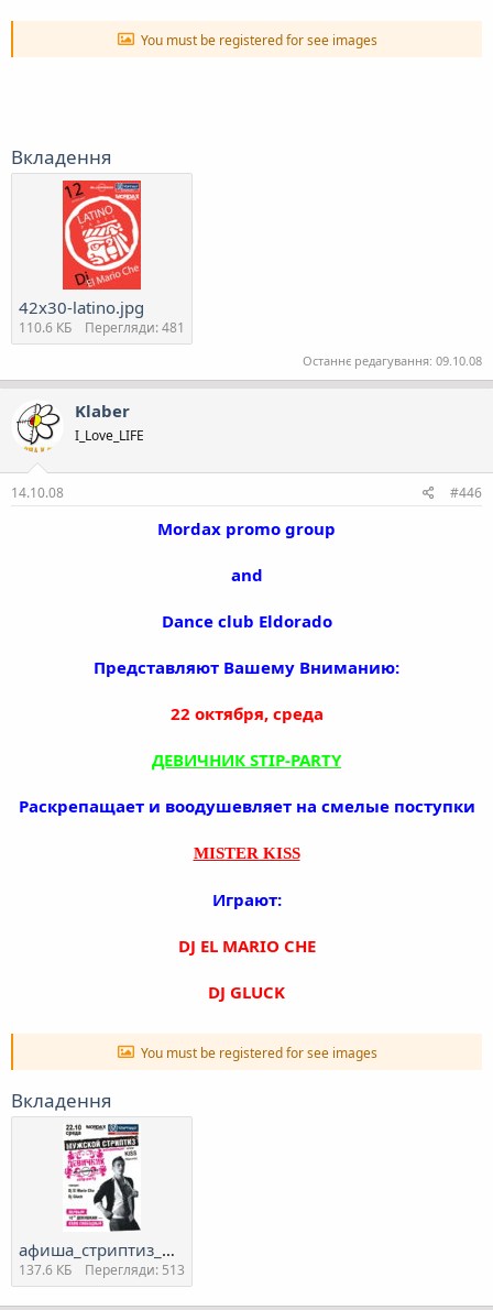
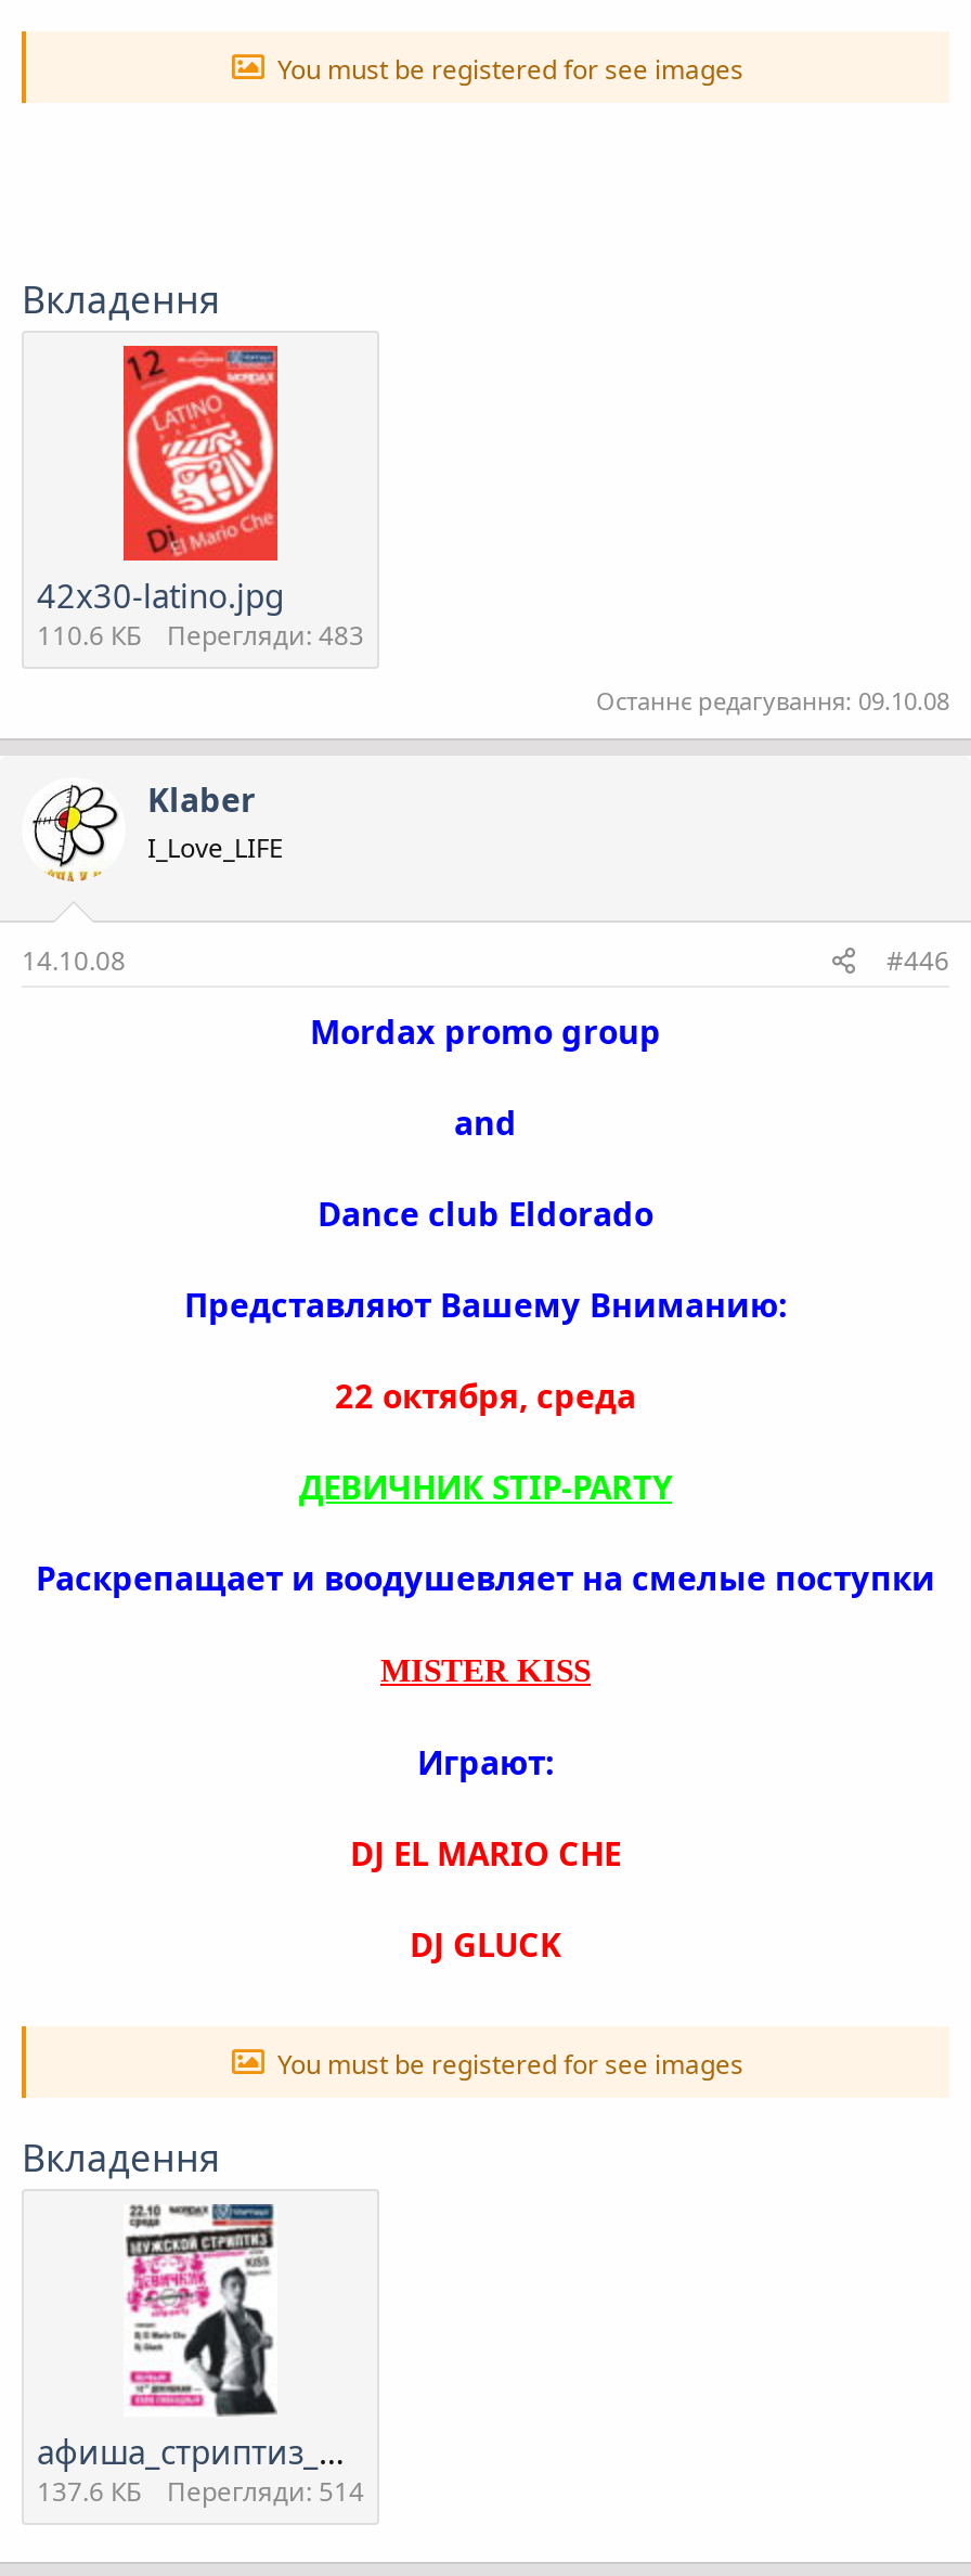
- 110.6 КБ Перегляди: 481
+ 110.6 КБ Перегляди: 483

- 137.6 КБ Перегляди: 513
+ 137.6 КБ Перегляди: 514
